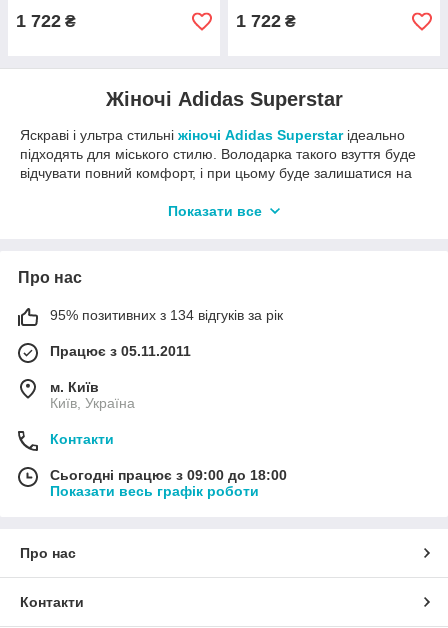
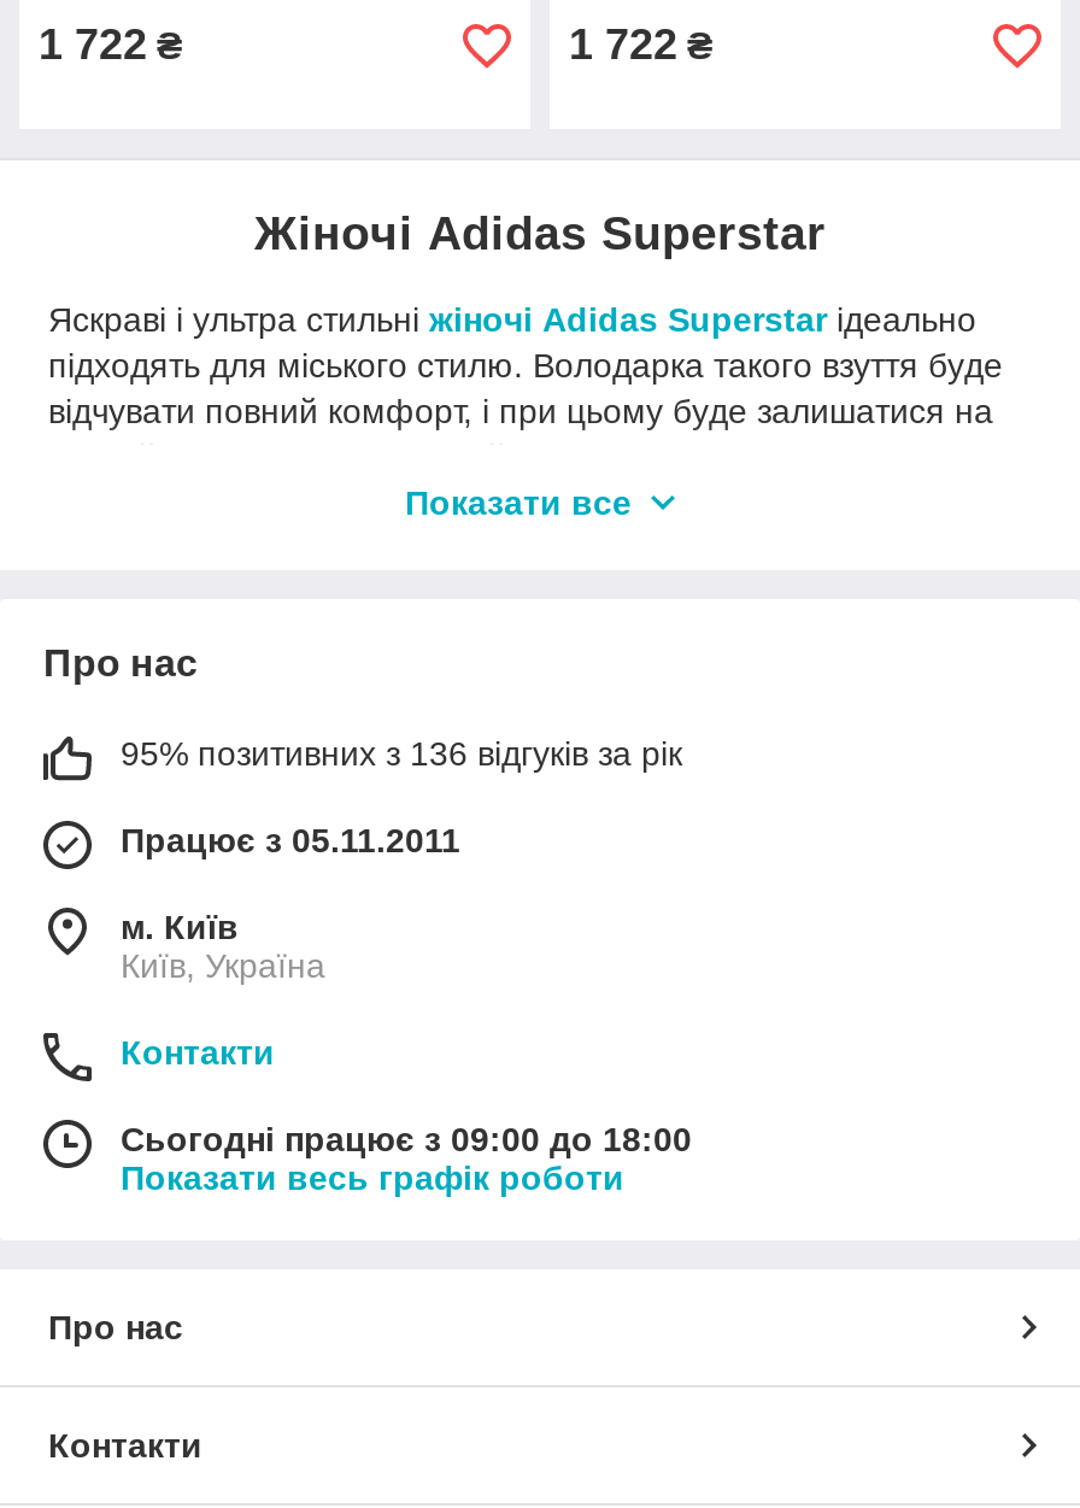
- 95% позитивних з 134 відгуків за рік
+ 95% позитивних з 136 відгуків за рік
